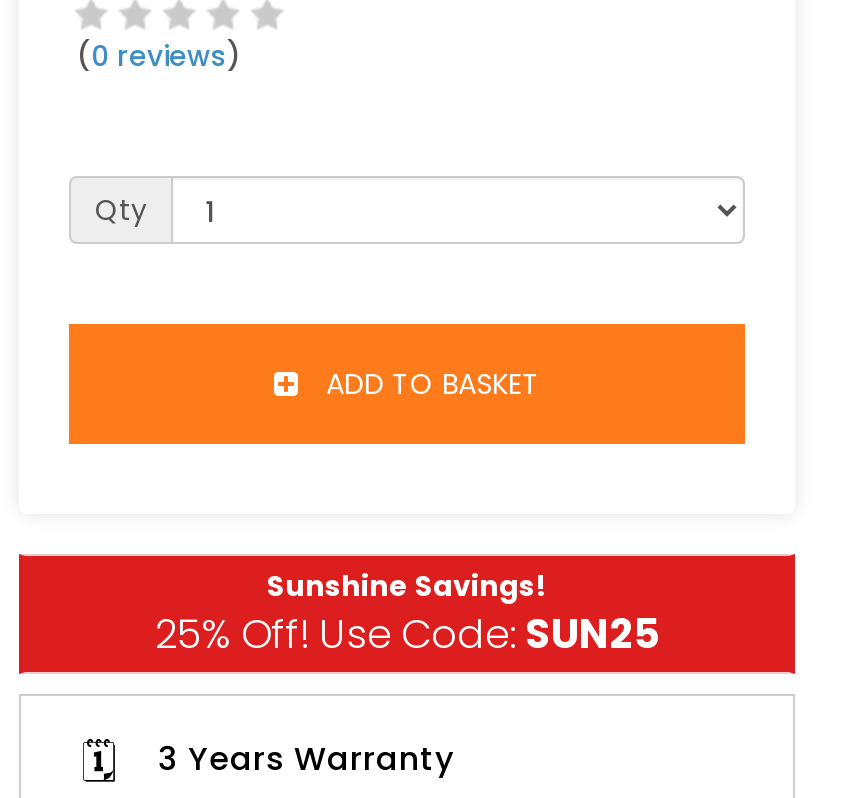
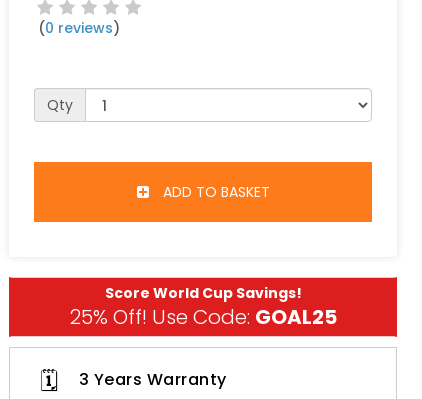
- Sunshine Savings!
- 25% Off! Use Code: SUN25
+ Score World Cup Savings!
+ 25% Off! Use Code: GOAL25
